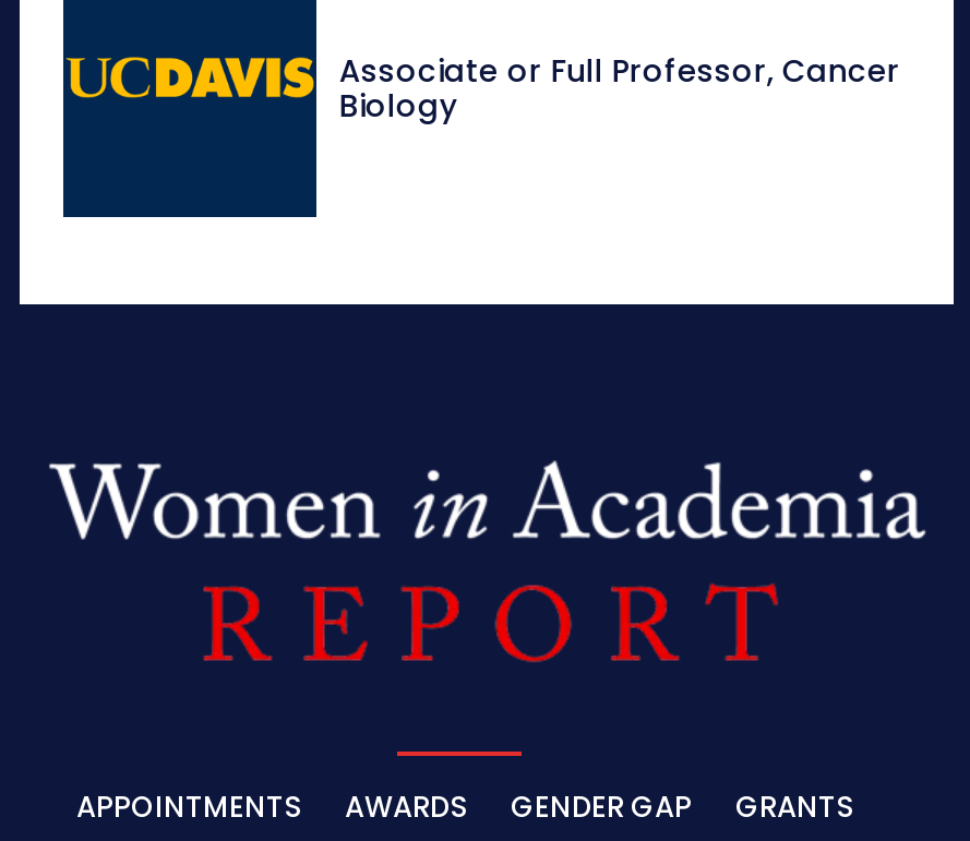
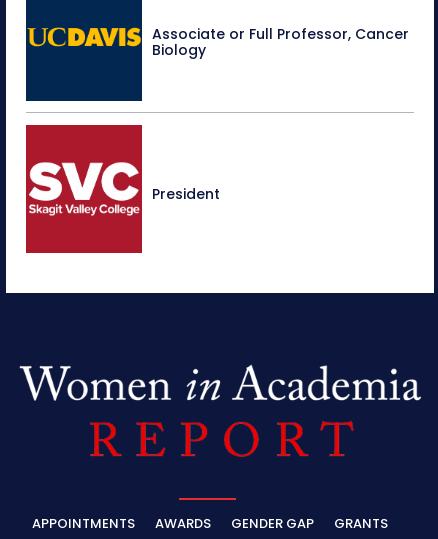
+ [image]
+ President
